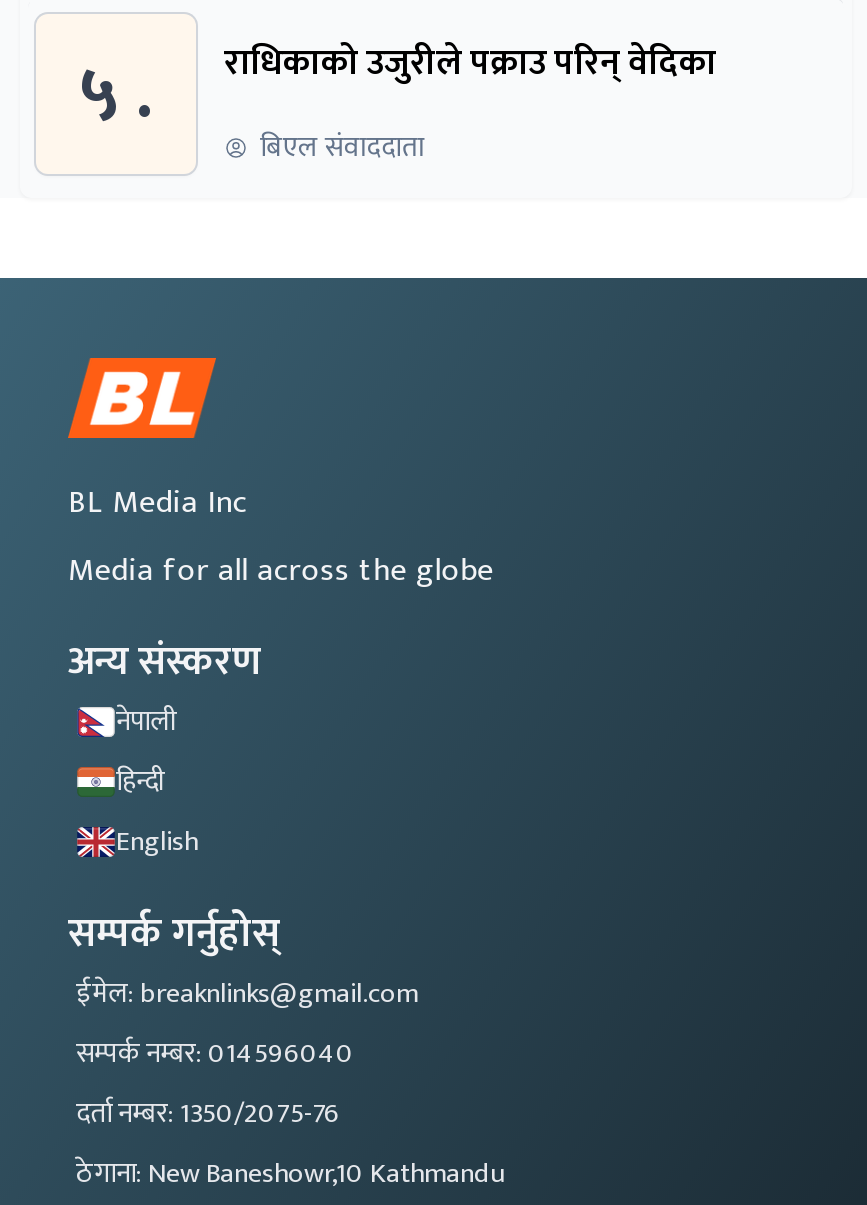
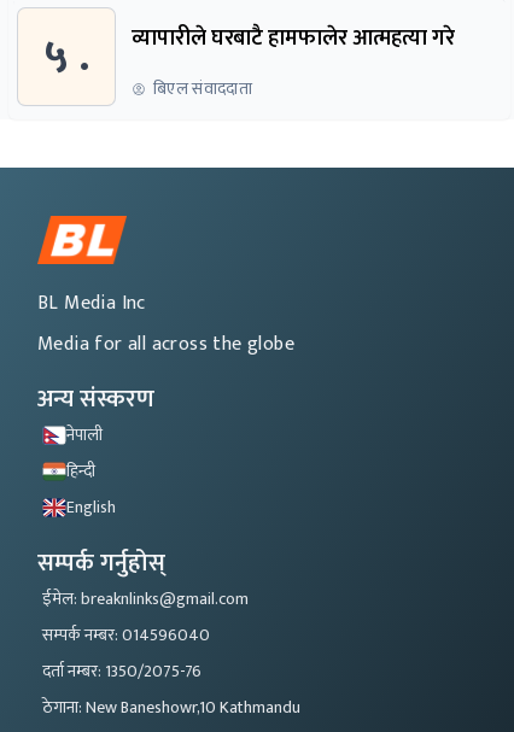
- राधिकाको उजुरीले पक्राउ परिन् वेदिका
+ व्यापारीले घरबाटै हामफालेर आत्महत्या गरे
